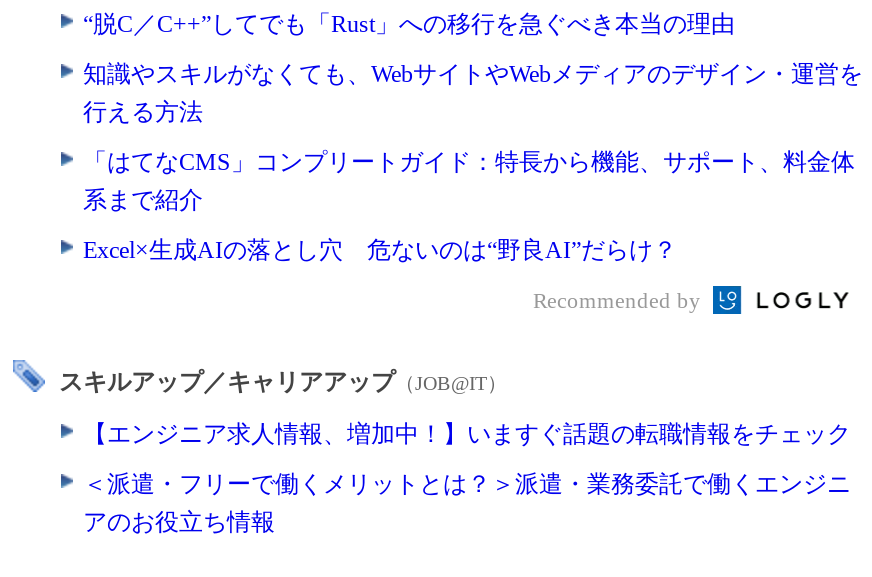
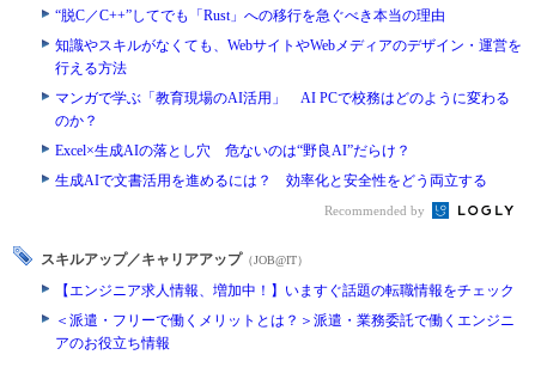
- 「はてなCMS」コンプリートガイド：特長から機能、サポート、料金体
- 系まで紹介
+ マンガで学ぶ「教育現場のAI活用」 AI PCで校務はどのように変わる
+ のか？

+ 生成AIで文書活用を進めるには？ 効率化と安全性をどう両立する
